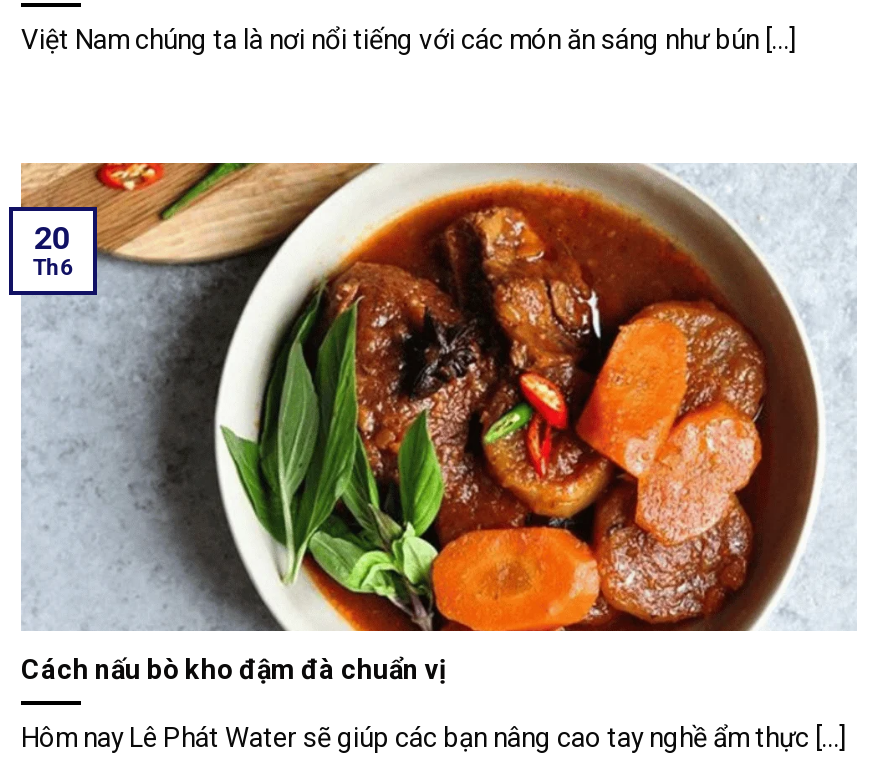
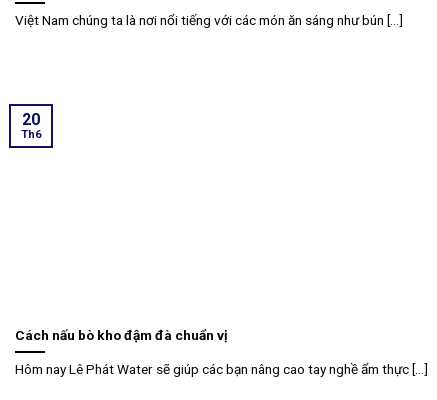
- [image]
